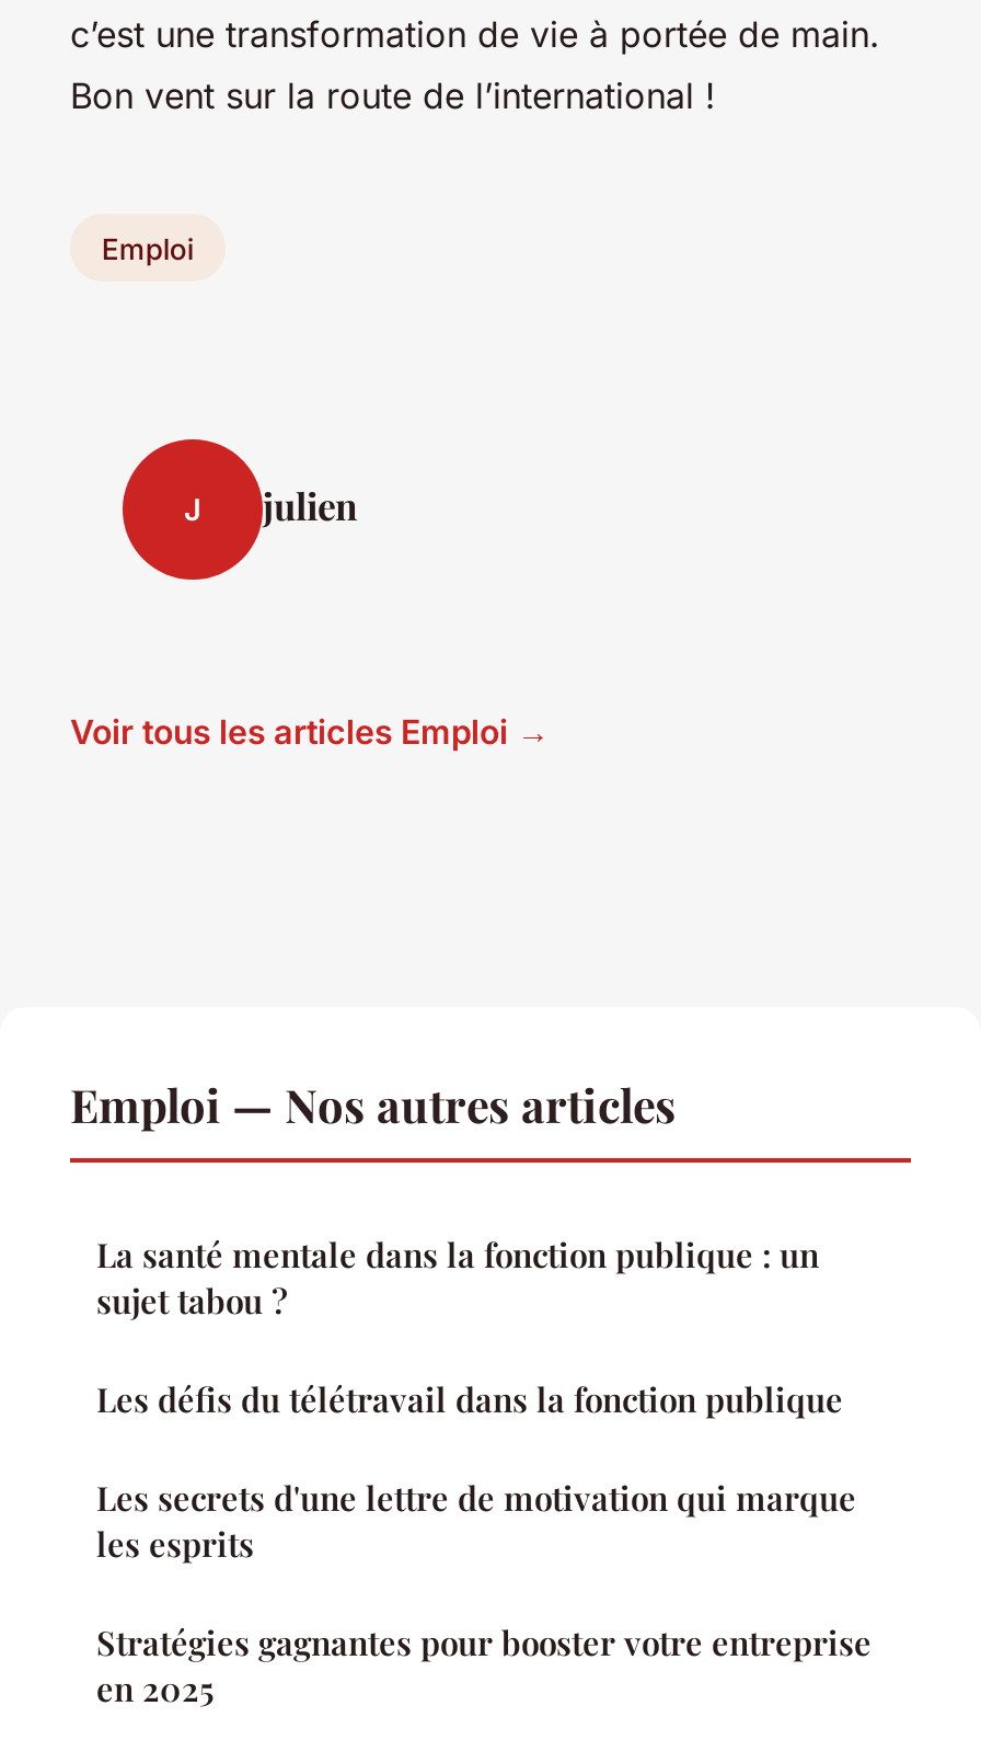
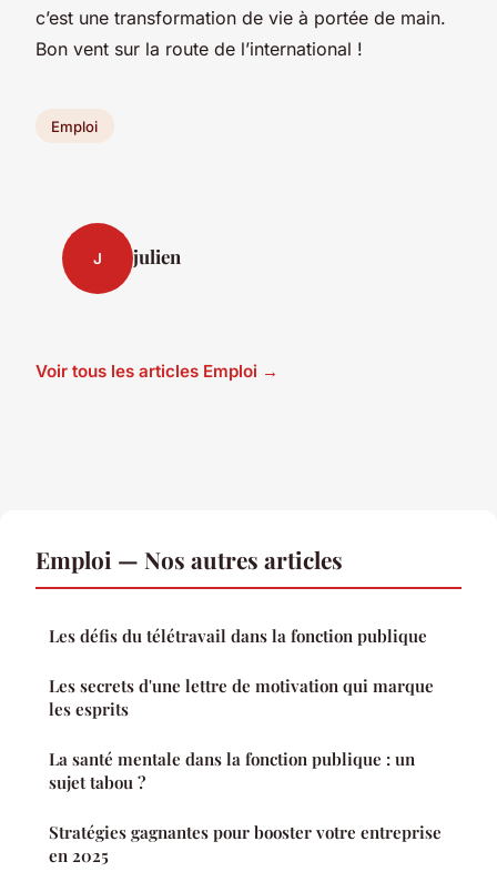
moved down: La santé mentale dans la fonction publique : un | sujet tabou ?

moved up: Les défis du télétravail dans la fonction publique | Les secrets d'une lettre de motivation qui marque | les esprits
